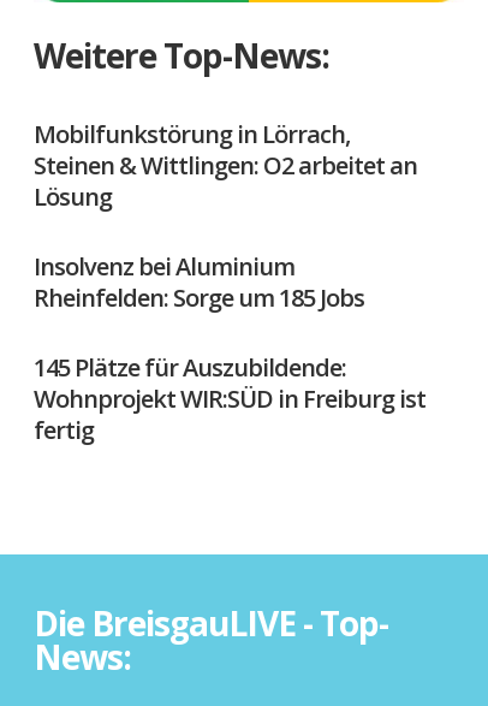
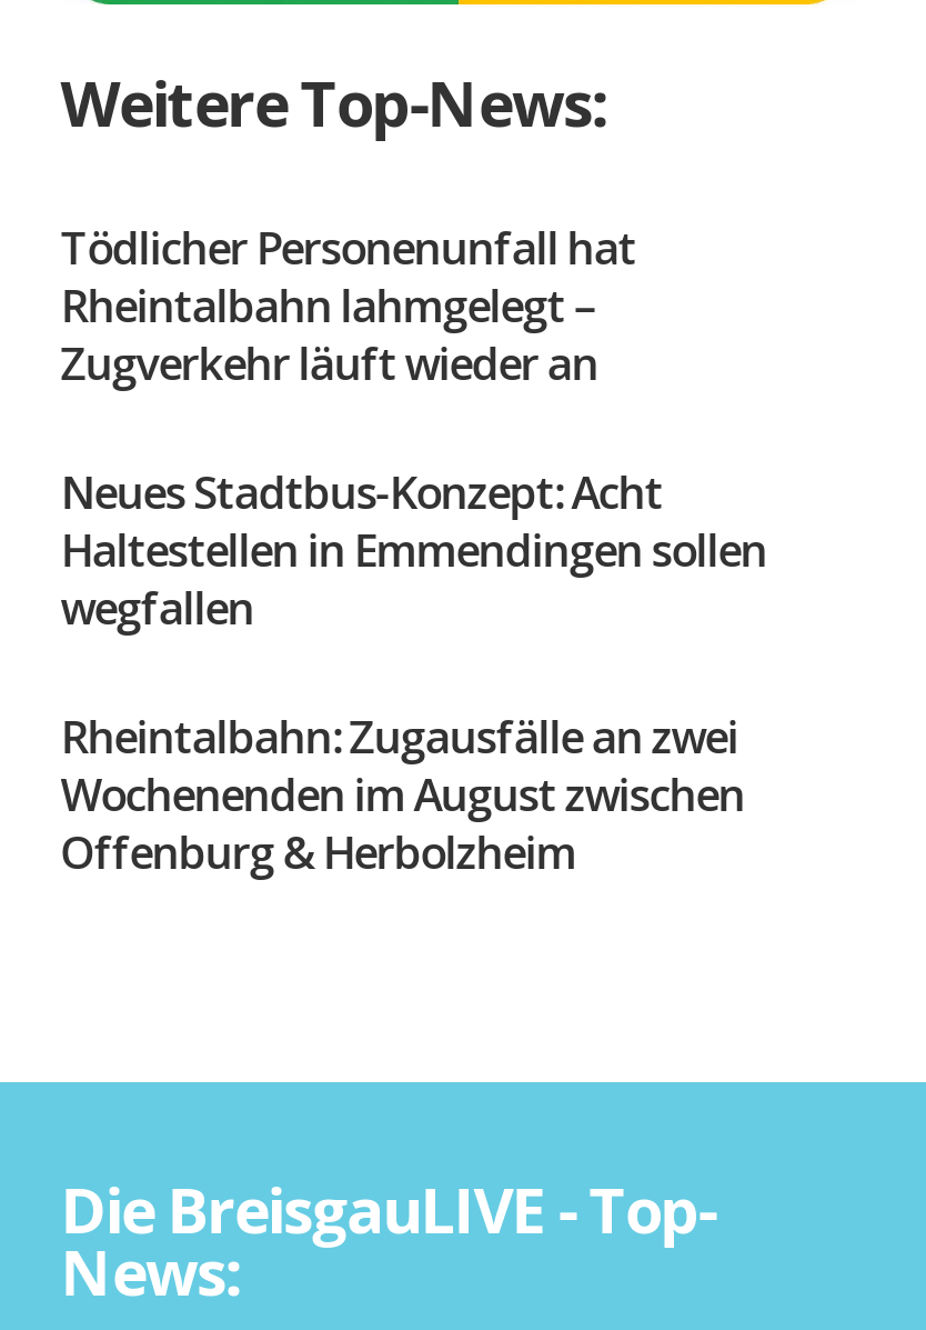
- Mobilfunkstörung in Lörrach,
- Steinen & Wittlingen: O2 arbeitet an
- Lösung
+ Tödlicher Personenunfall hat
+ Rheintalbahn lahmgelegt –
+ Zugverkehr läuft wieder an

- Insolvenz bei Aluminium
- Rheinfelden: Sorge um 185 Jobs
+ Neues Stadtbus-Konzept: Acht
+ Haltestellen in Emmendingen sollen
+ wegfallen

- 145 Plätze für Auszubildende:
- Wohnprojekt WIR:SÜD in Freiburg ist
- fertig
+ Rheintalbahn: Zugausfälle an zwei
+ Wochenenden im August zwischen
+ Offenburg & Herbolzheim
